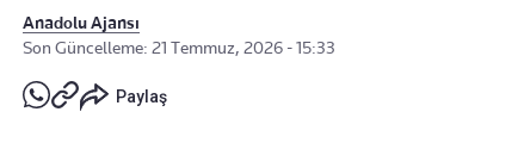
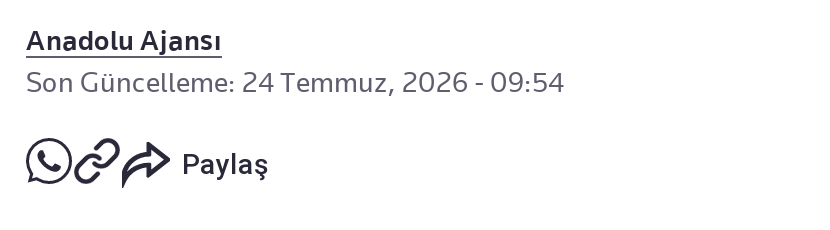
- Son Güncelleme: 21 Temmuz, 2026 - 15:33
+ Son Güncelleme: 24 Temmuz, 2026 - 09:54
